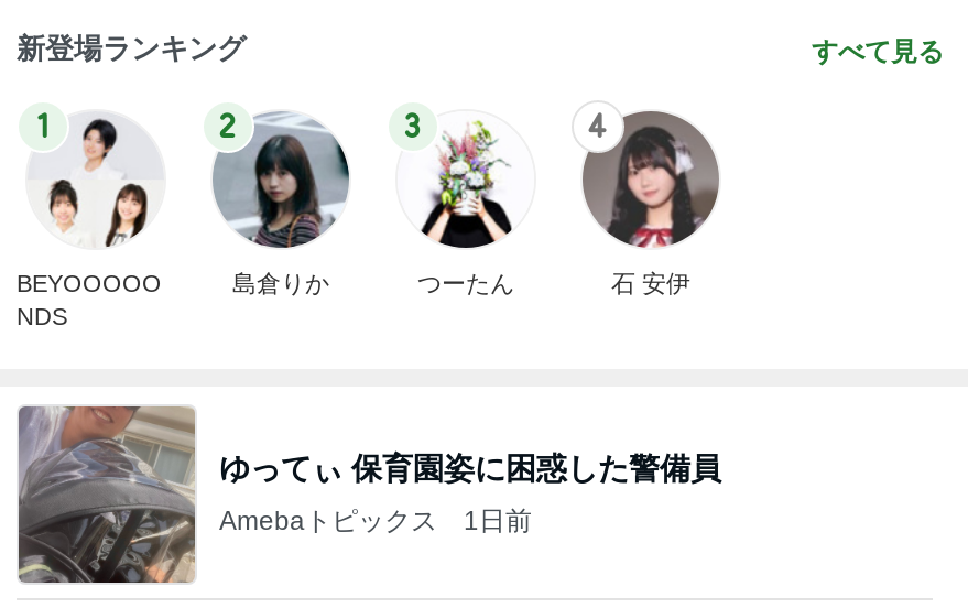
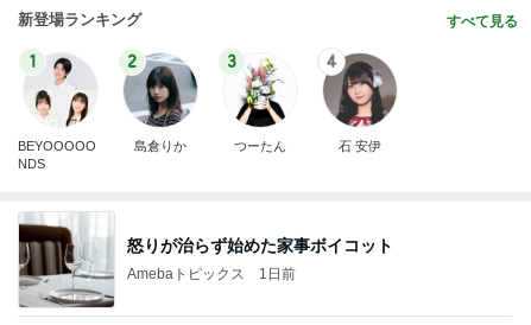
- [image]
- ゆってぃ 保育園姿に困惑した警備員
+ [image]
+ 怒りが治らず始めた家事ボイコット
